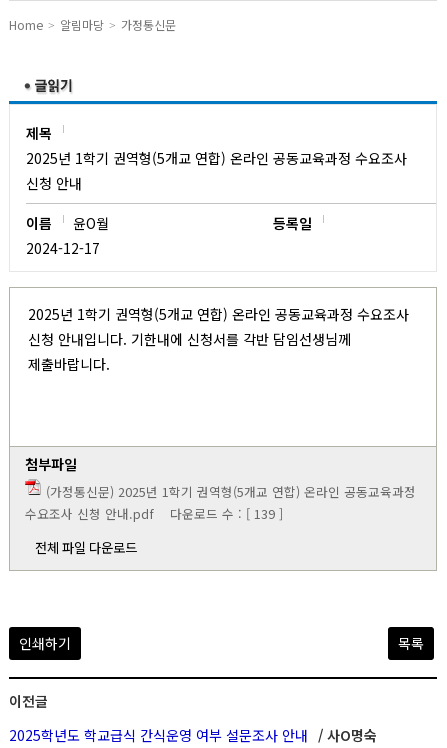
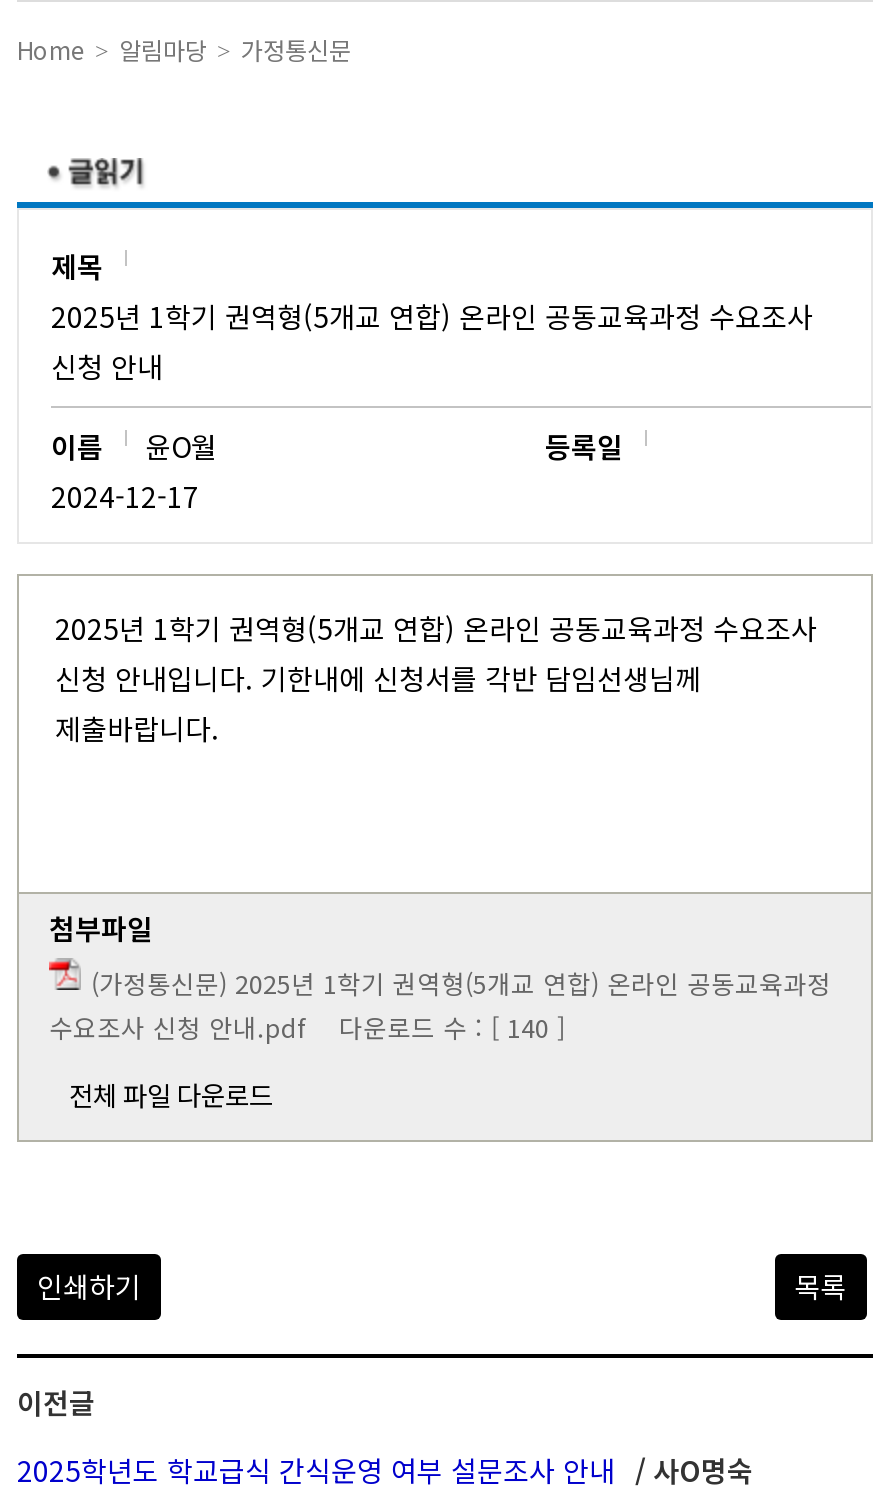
- 수요조사 신청 안내.pdf 다운로드 수 : [ 139 ]
+ 수요조사 신청 안내.pdf 다운로드 수 : [ 140 ]
